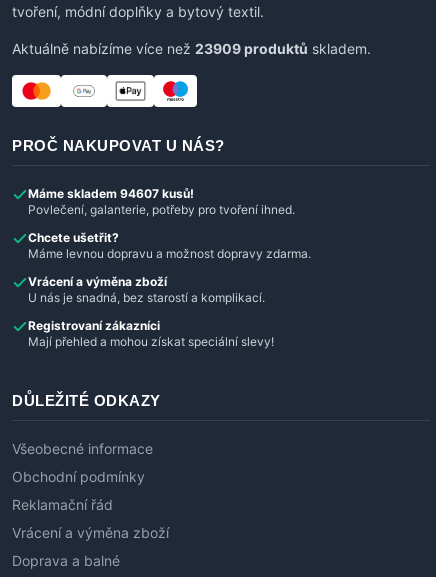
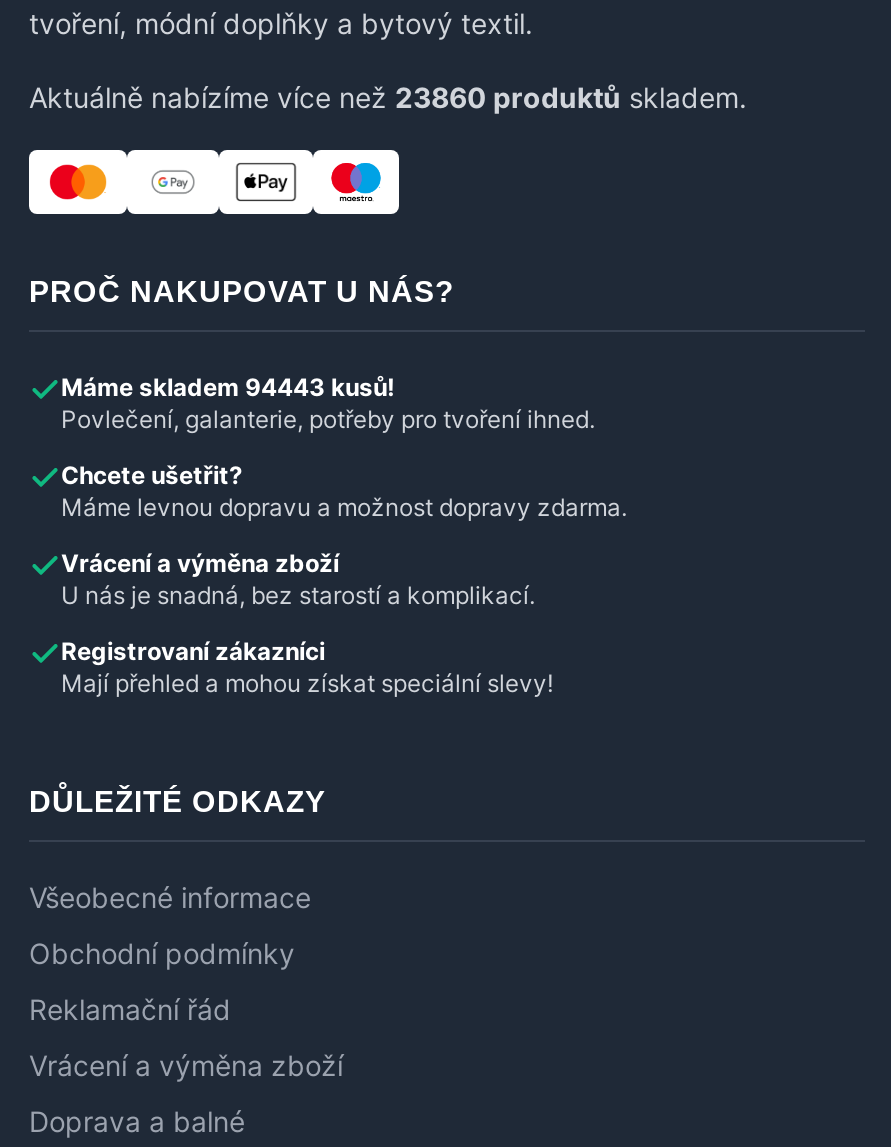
- Aktuálně nabízíme více než 23909 produktů skladem.
+ Aktuálně nabízíme více než 23860 produktů skladem.

- Máme skladem 94607 kusů!
+ Máme skladem 94443 kusů!
